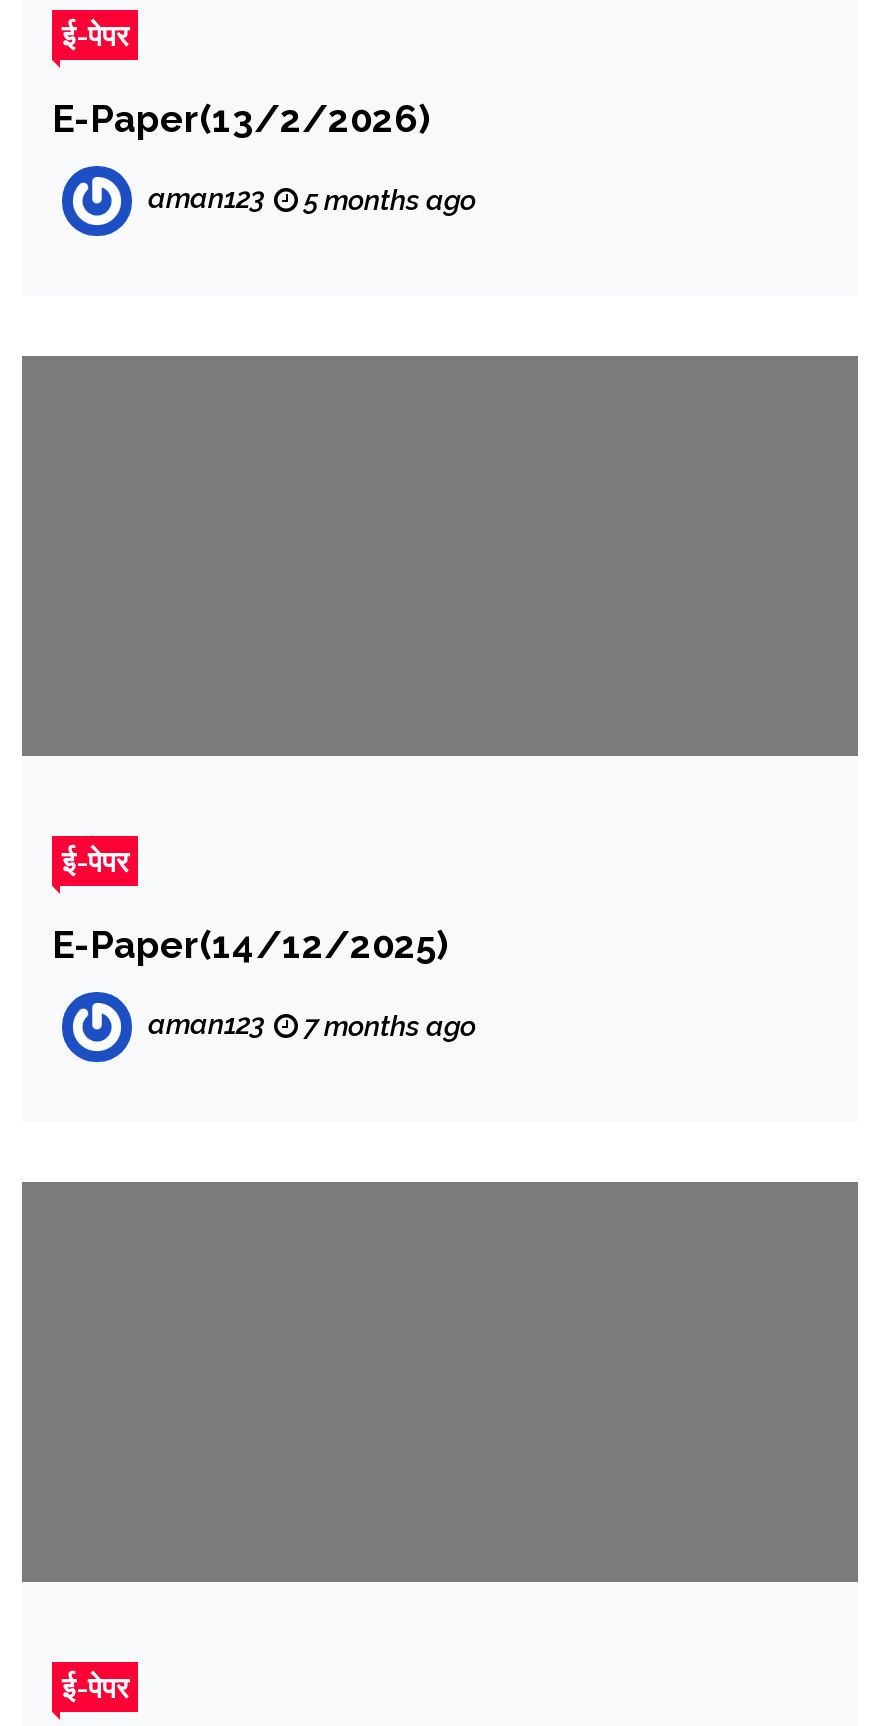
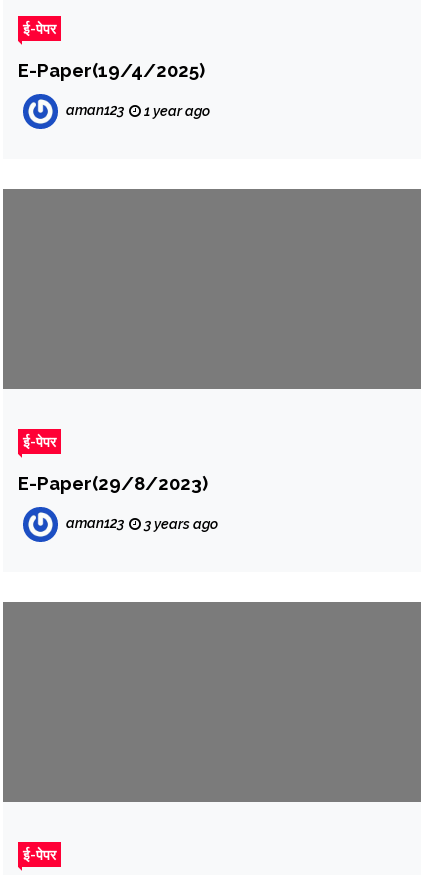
- E-Paper(13/2/2026)
+ E-Paper(19/4/2025)

- aman123 5 months ago
+ aman123 1 year ago

- E-Paper(14/12/2025)
+ E-Paper(29/8/2023)

- aman123 7 months ago
+ aman123 3 years ago
